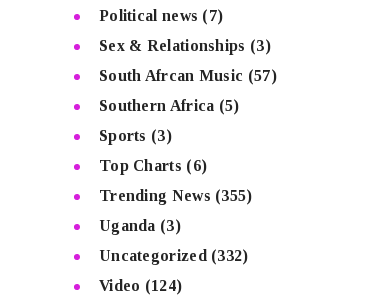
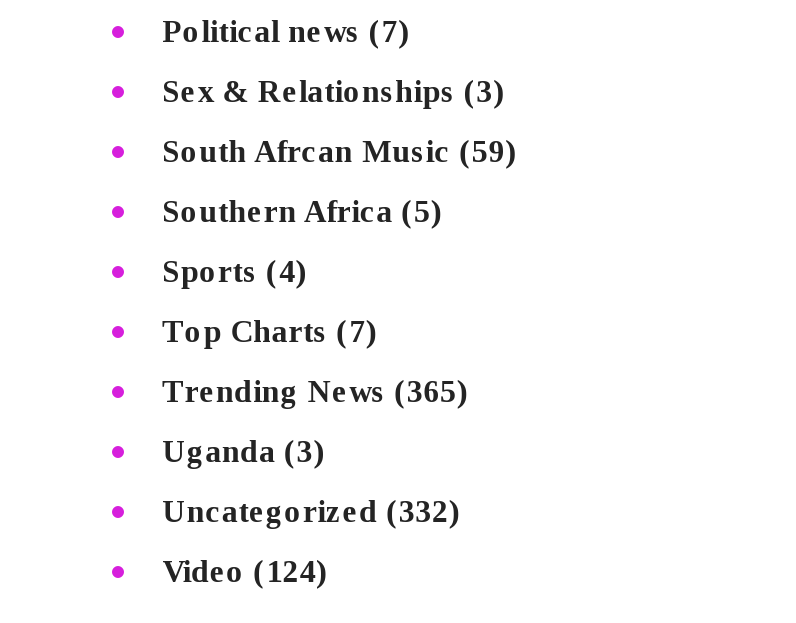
- South Afrcan Music (57)
+ South Afrcan Music (59)

- Sports (3)
+ Sports (4)

- Top Charts (6)
+ Top Charts (7)

- Trending News (355)
+ Trending News (365)
